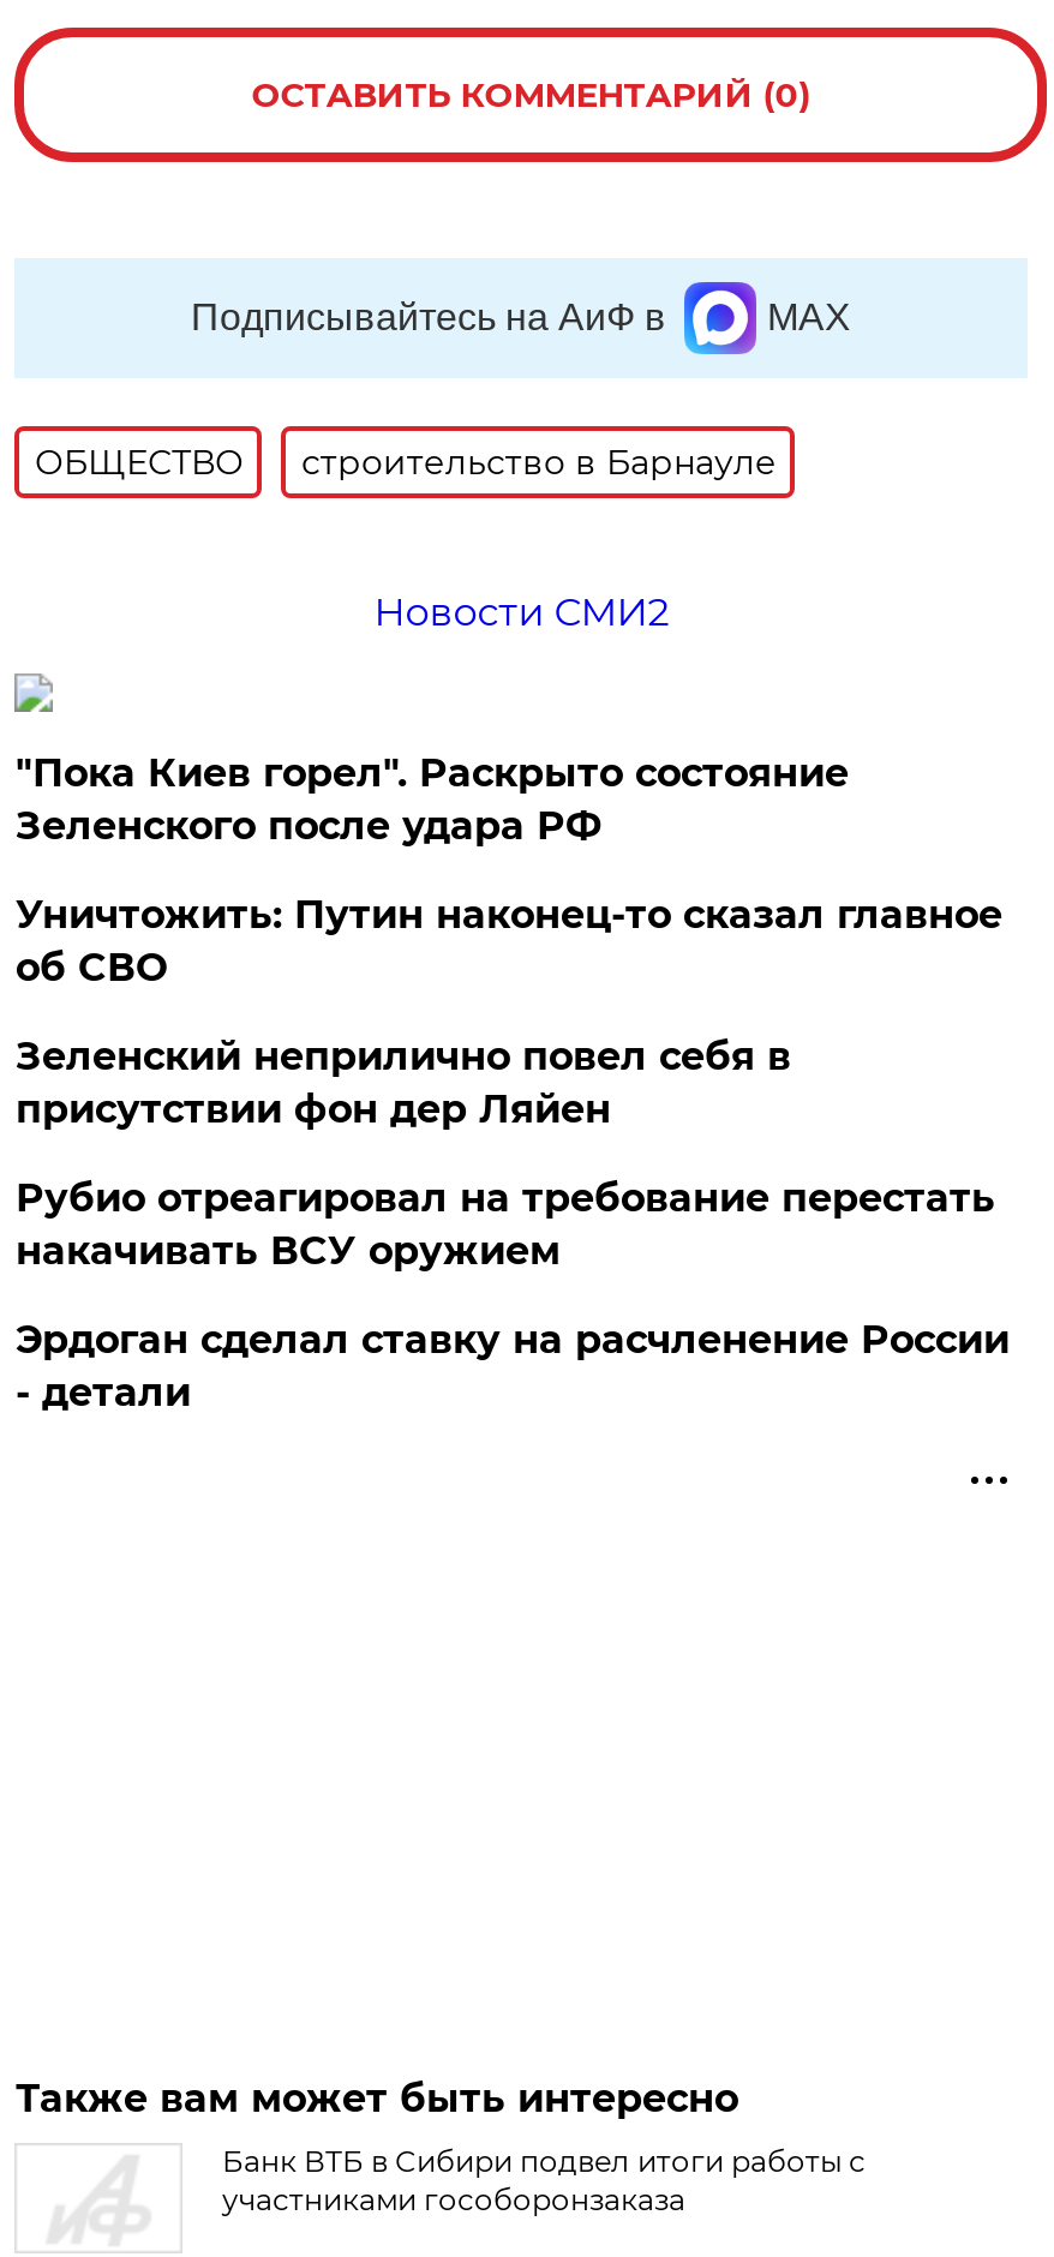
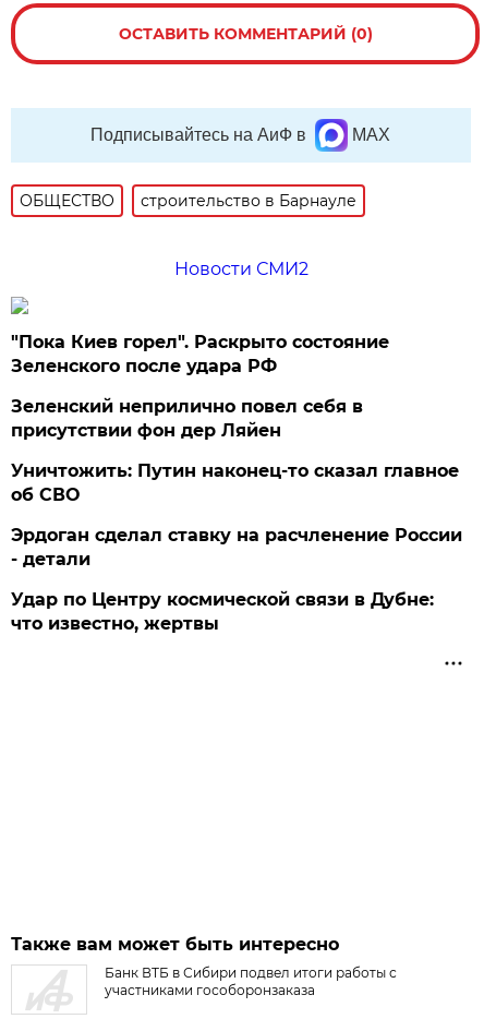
moved down: Уничтожить: Путин наконец-то сказал главное | об СВО

moved up: Зеленский неприлично повел cебя в | присутствии фон дер Ляйен

- Рубио отреагировал на требование перестать
- накачивать ВСУ оружием

moved up: Эрдоган сделал ставку на расчленение России | - детали

+ Удар по Центру космической связи в Дубне:
+ что известно, жертвы
